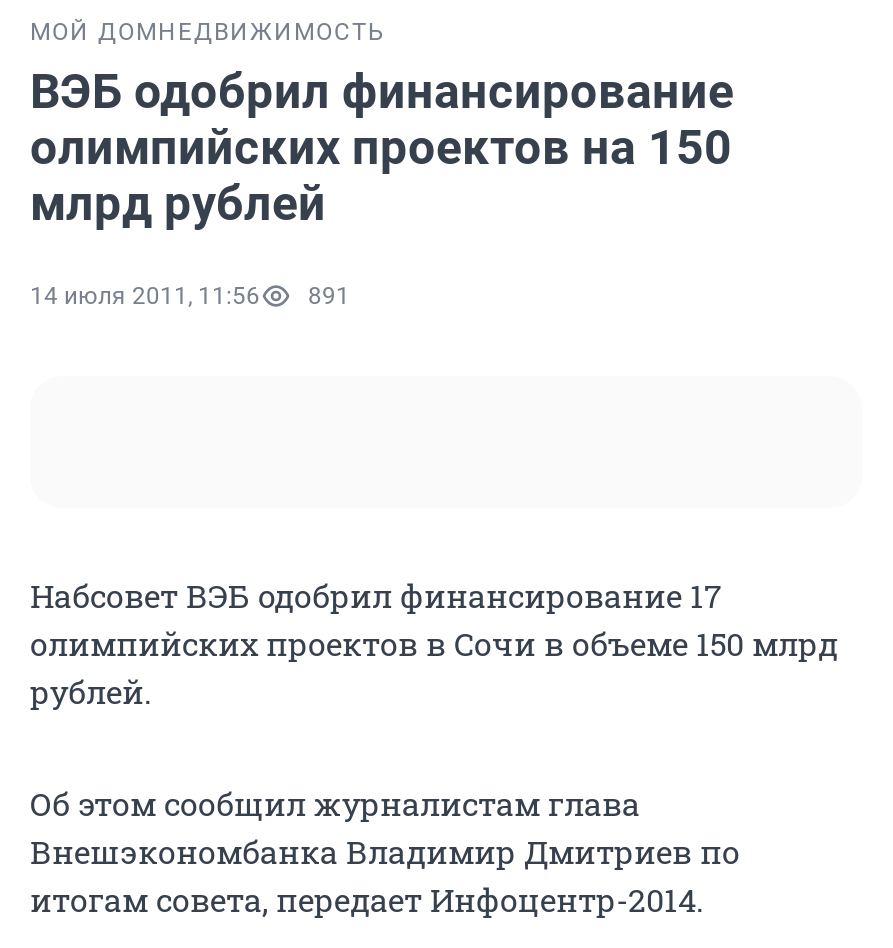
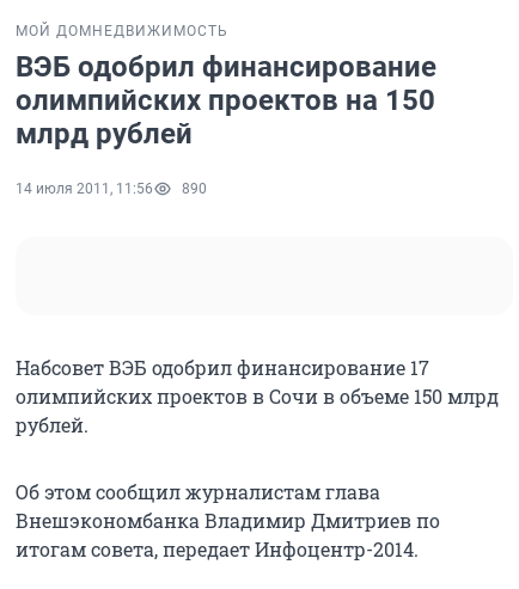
- 14 июля 2011, 11:56 891
+ 14 июля 2011, 11:56 890
